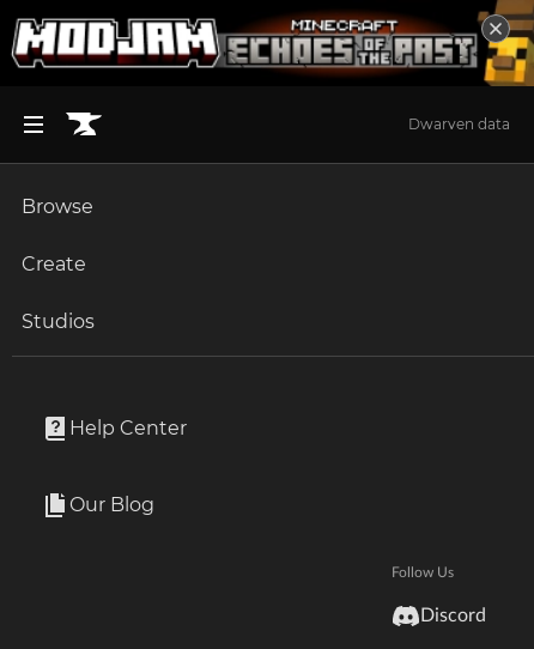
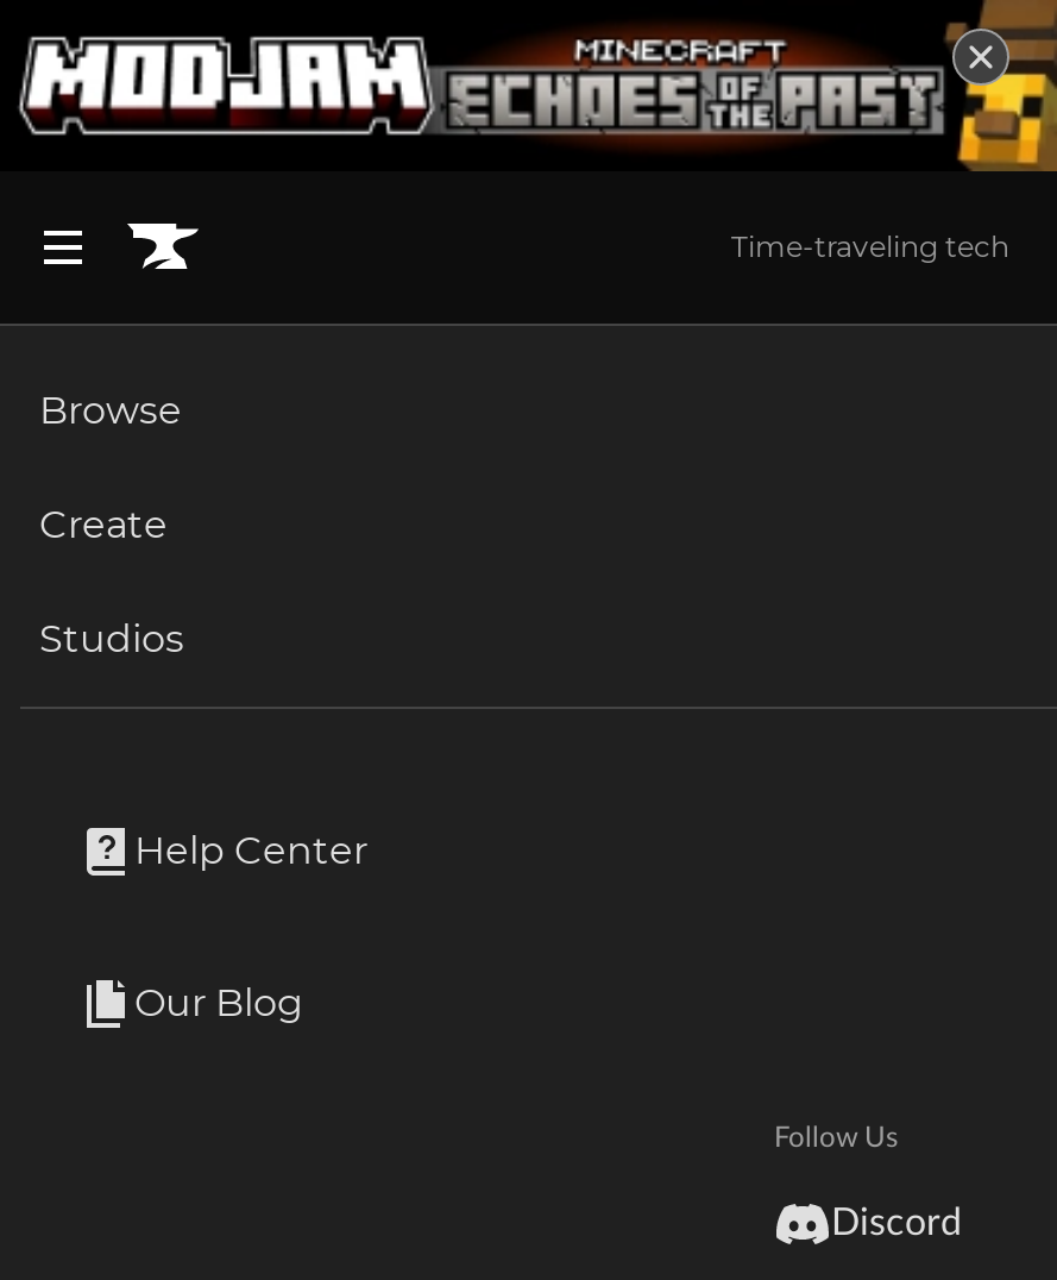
- Dwarven data
+ Time-traveling tech
